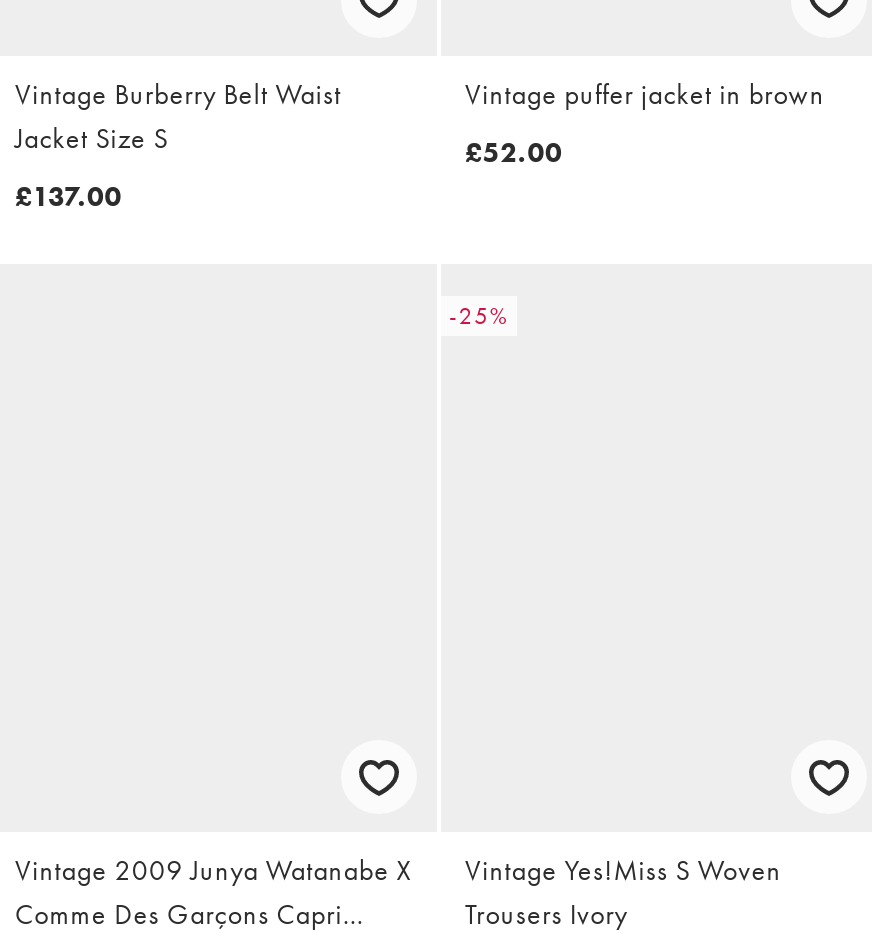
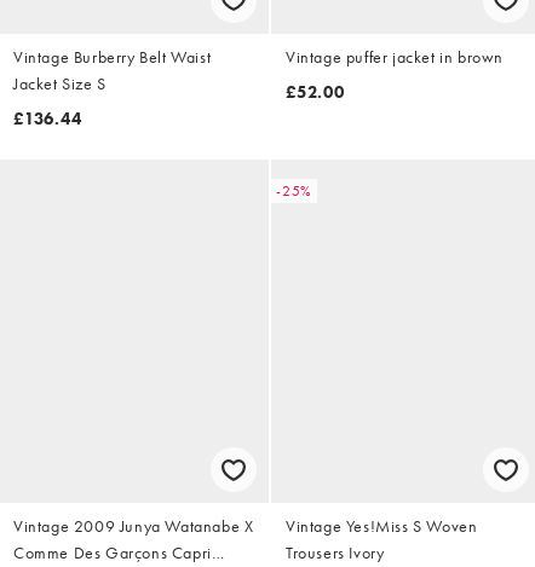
- £137.00
+ £136.44
